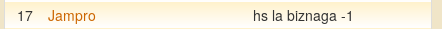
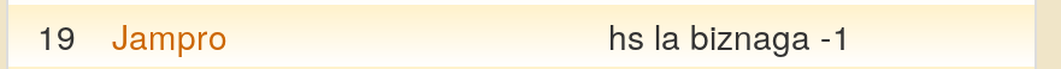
- 17 Jampro
+ 19 Jampro
